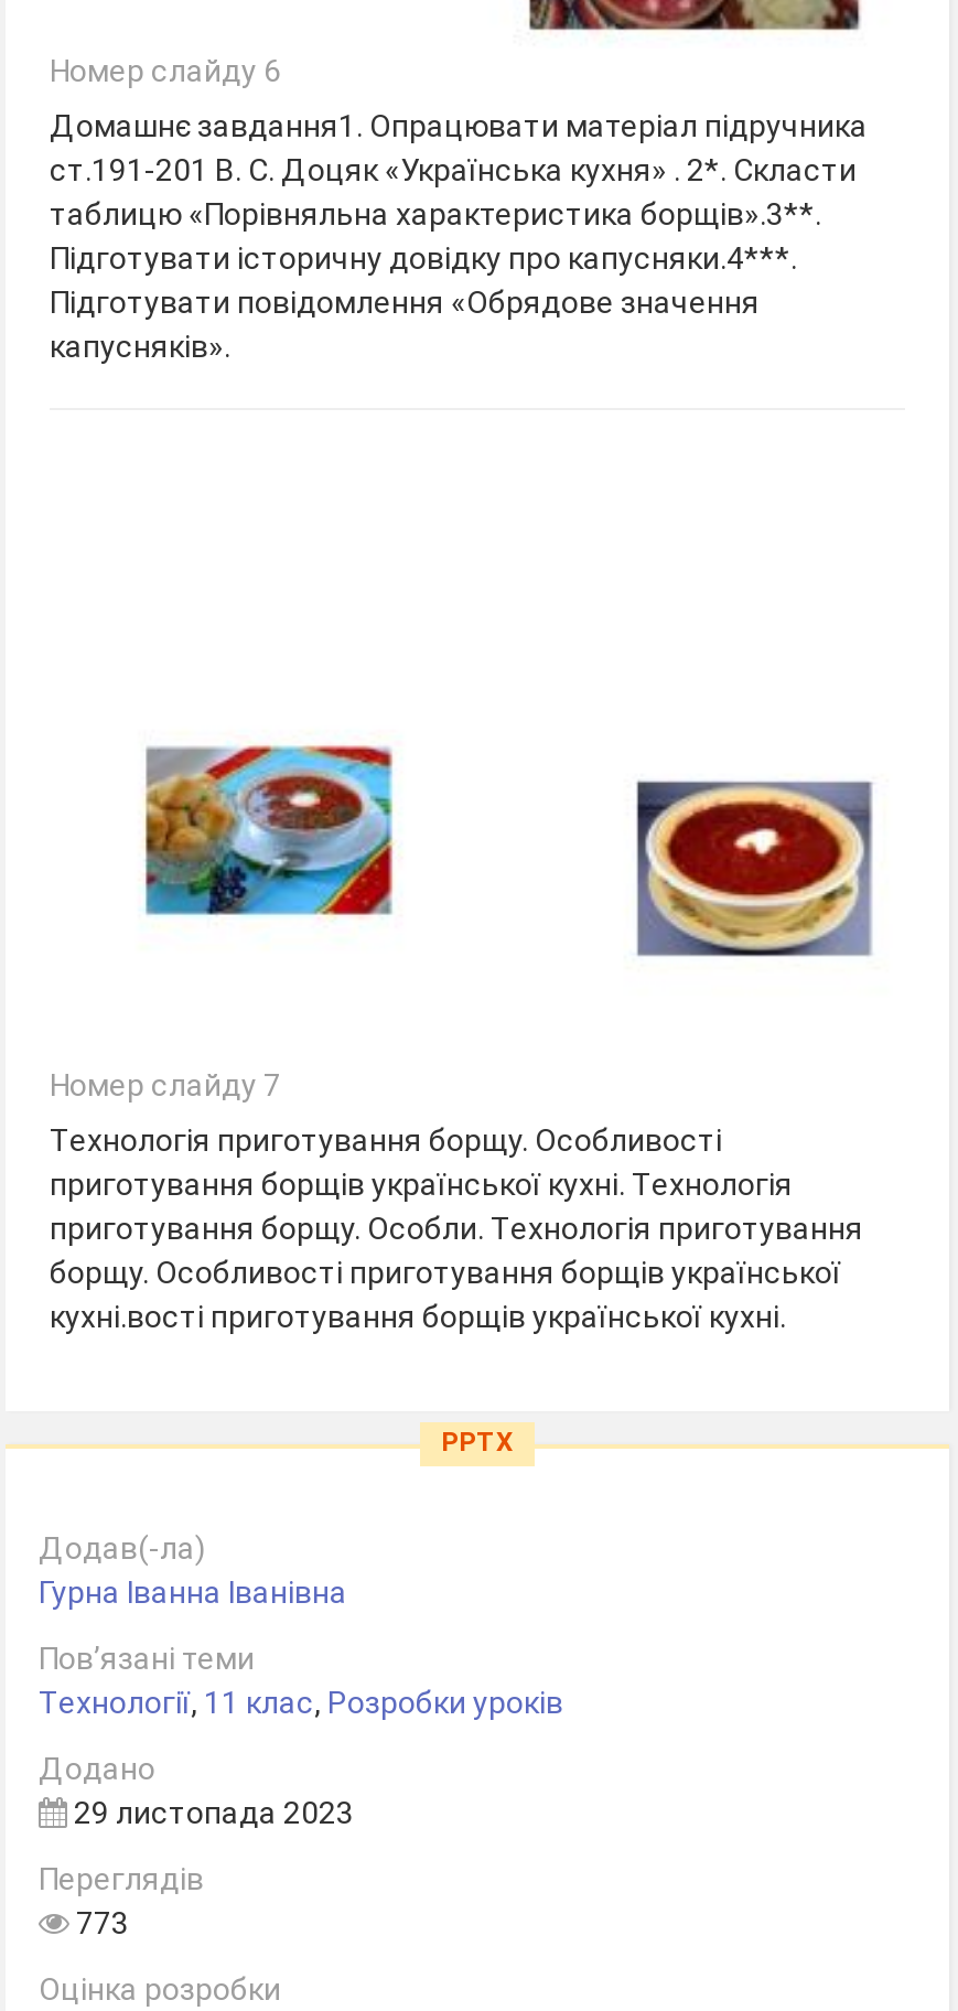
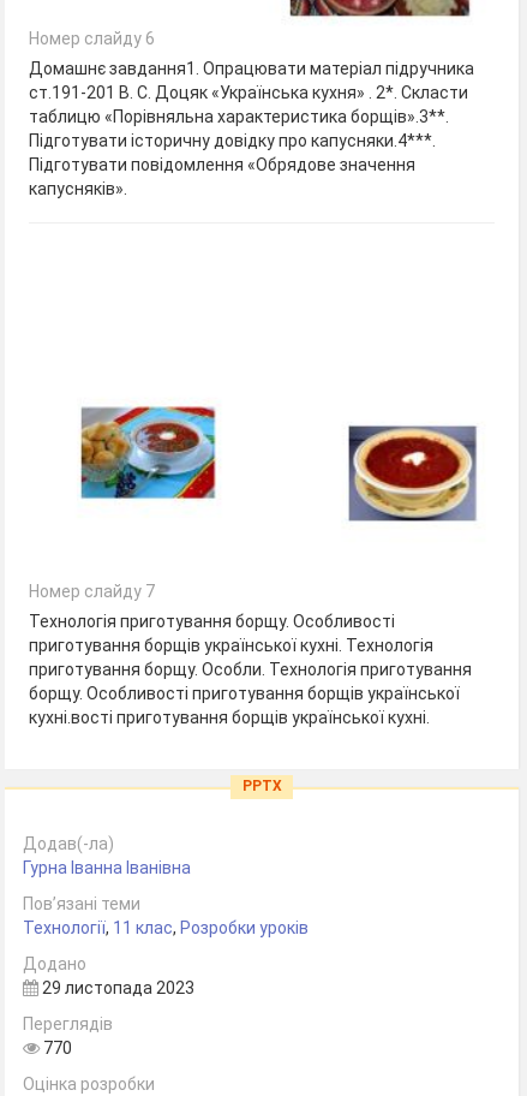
- 773
+ 770
